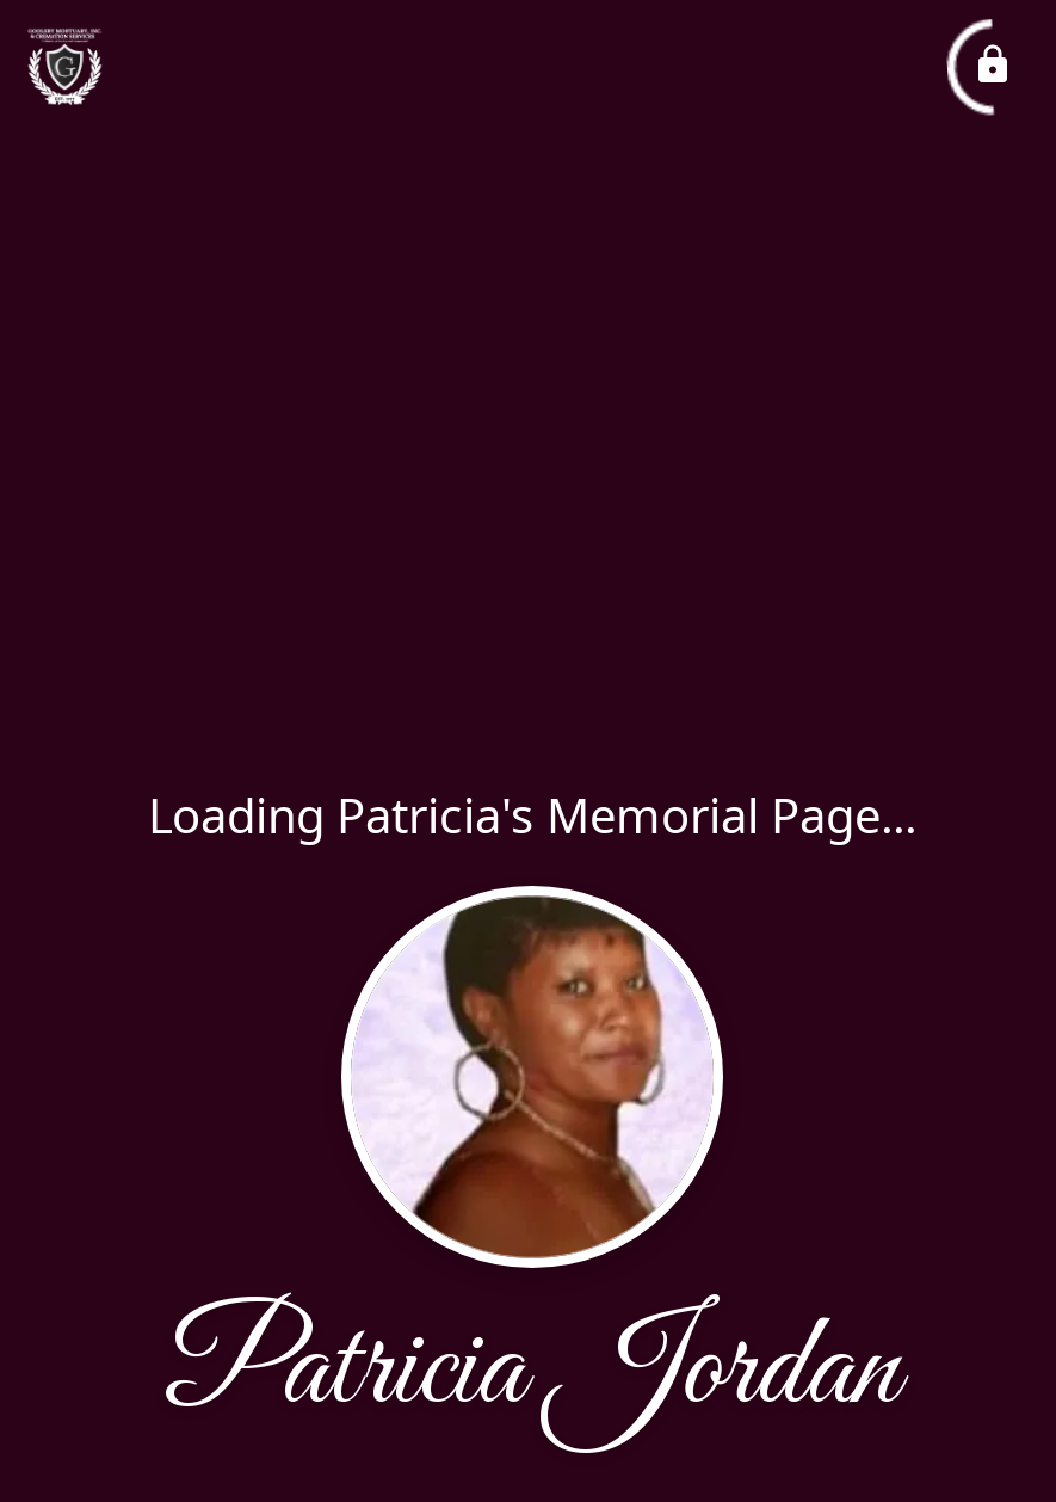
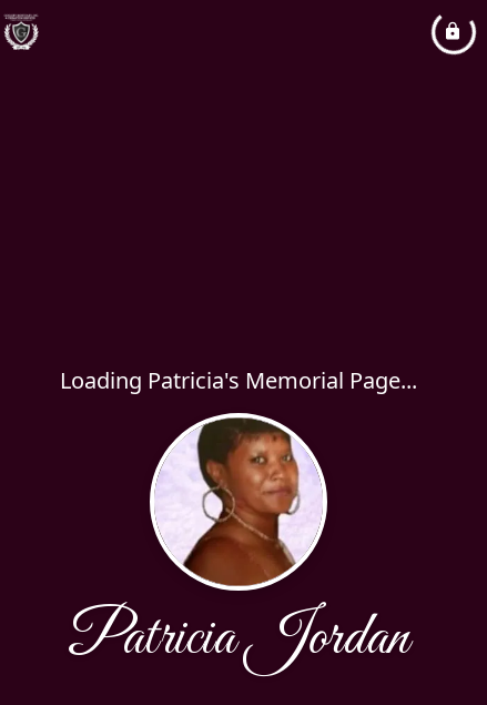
- [image]
+ [image]
